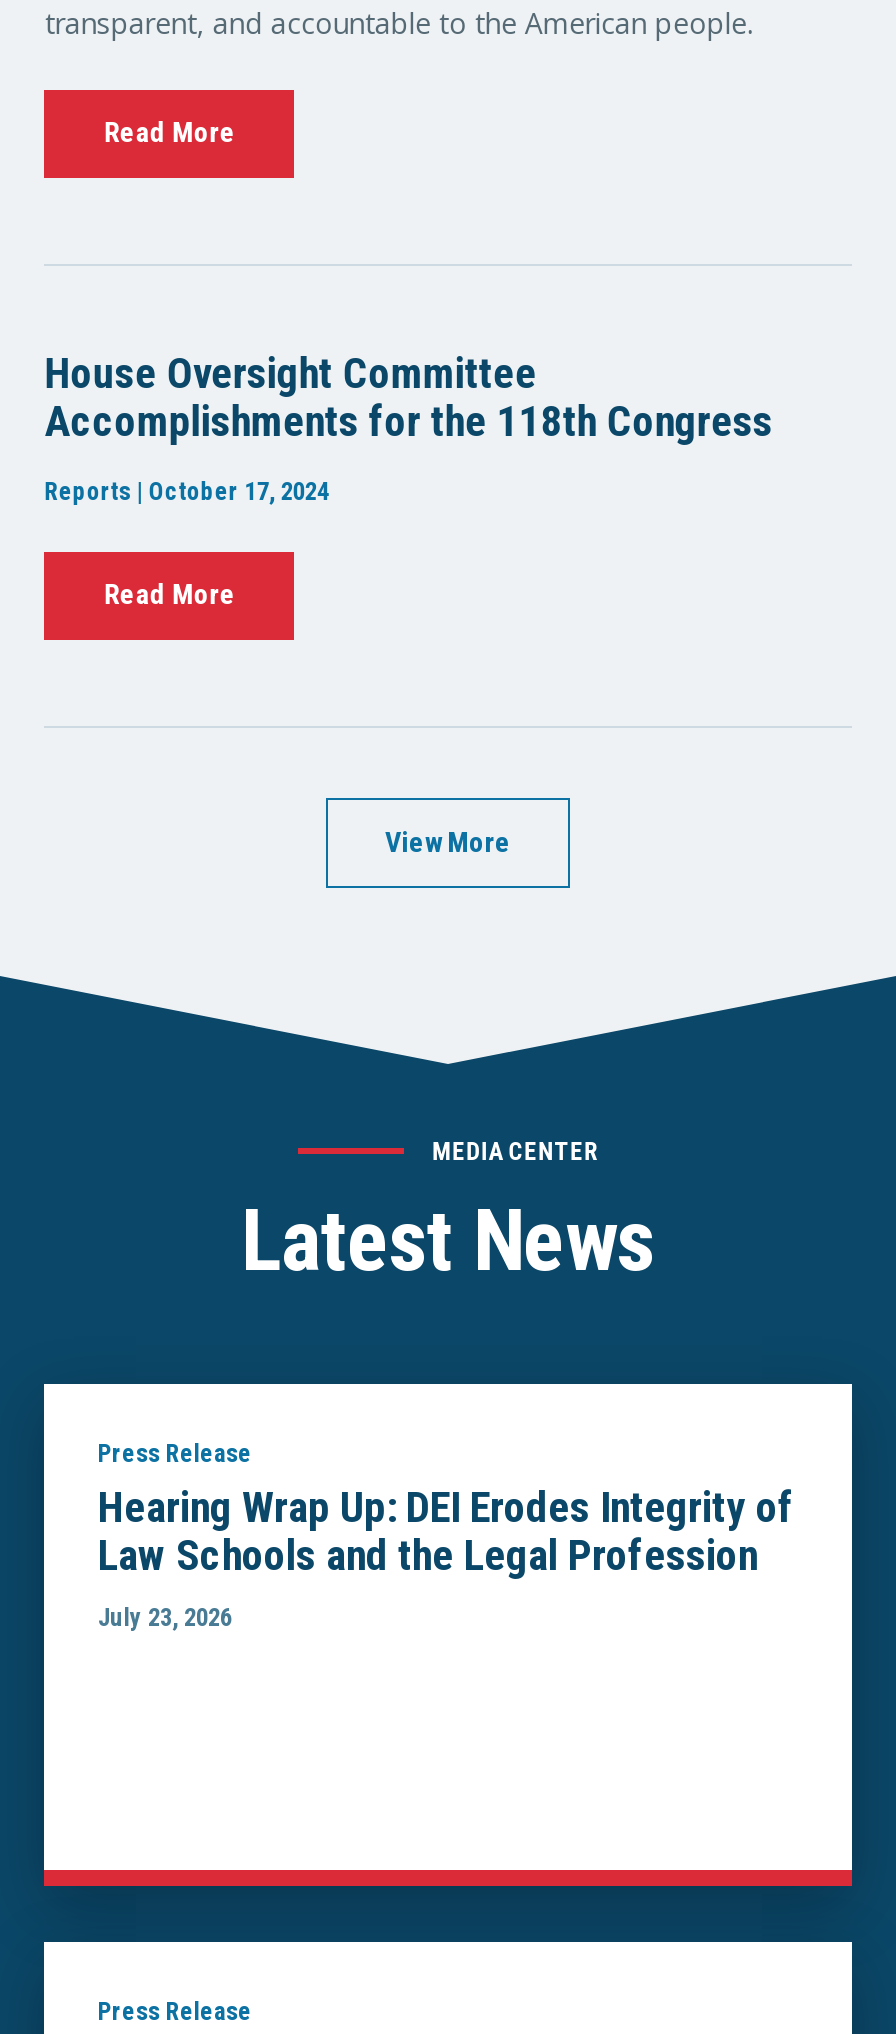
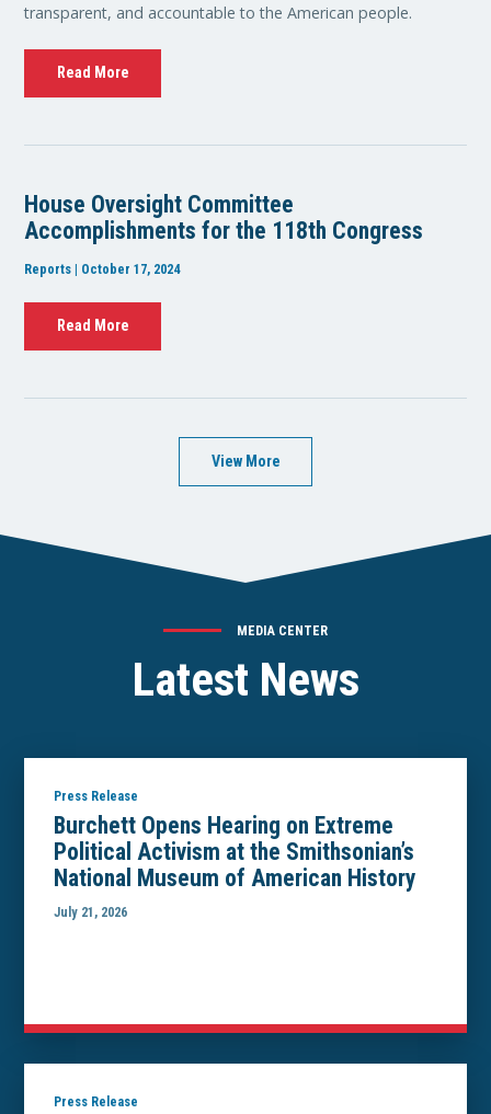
- Hearing Wrap Up: DEI Erodes Integrity of
- Law Schools and the Legal Profession
+ Burchett Opens Hearing on Extreme
+ Political Activism at the Smithsonian’s
+ National Museum of American History

- July 23, 2026
+ July 21, 2026
